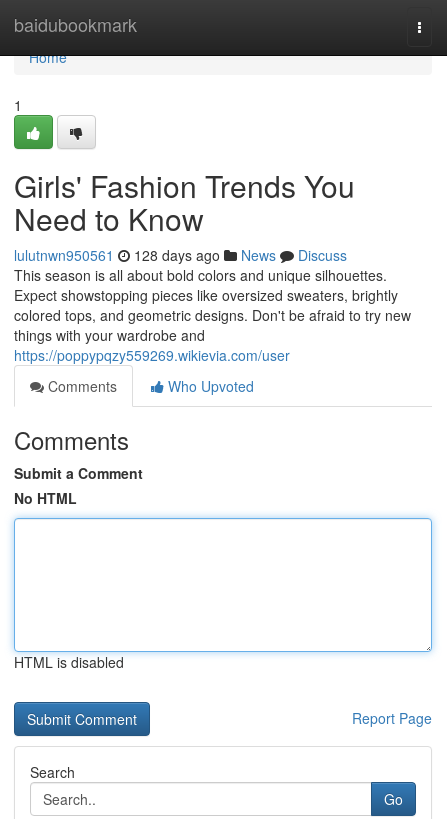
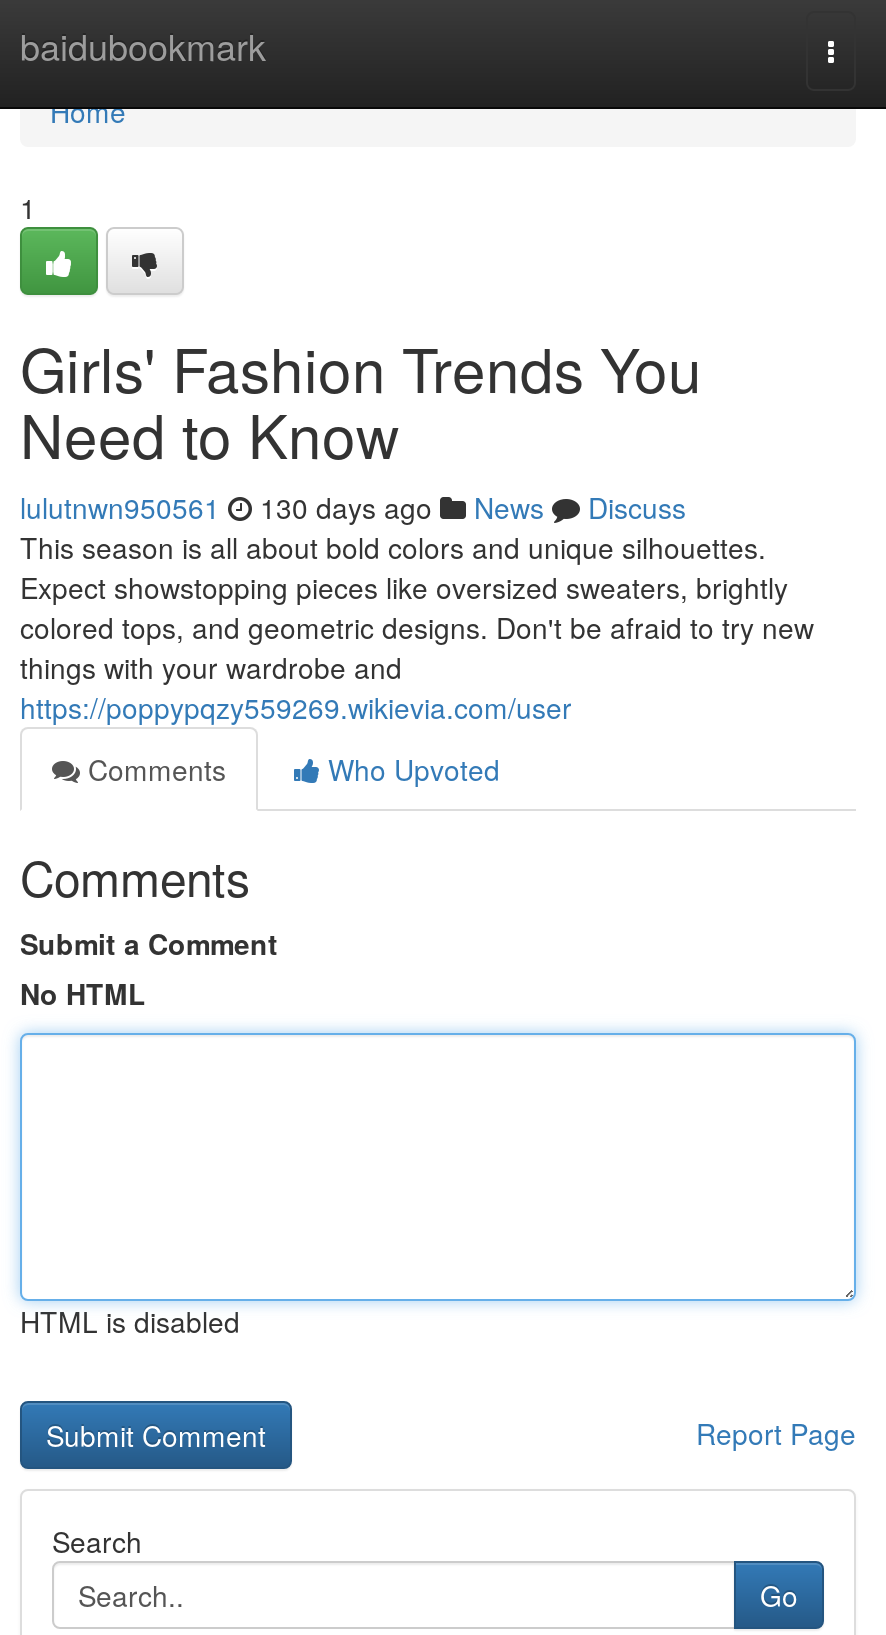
- lulutnwn950561 128 days ago News Discuss
+ lulutnwn950561 130 days ago News Discuss
